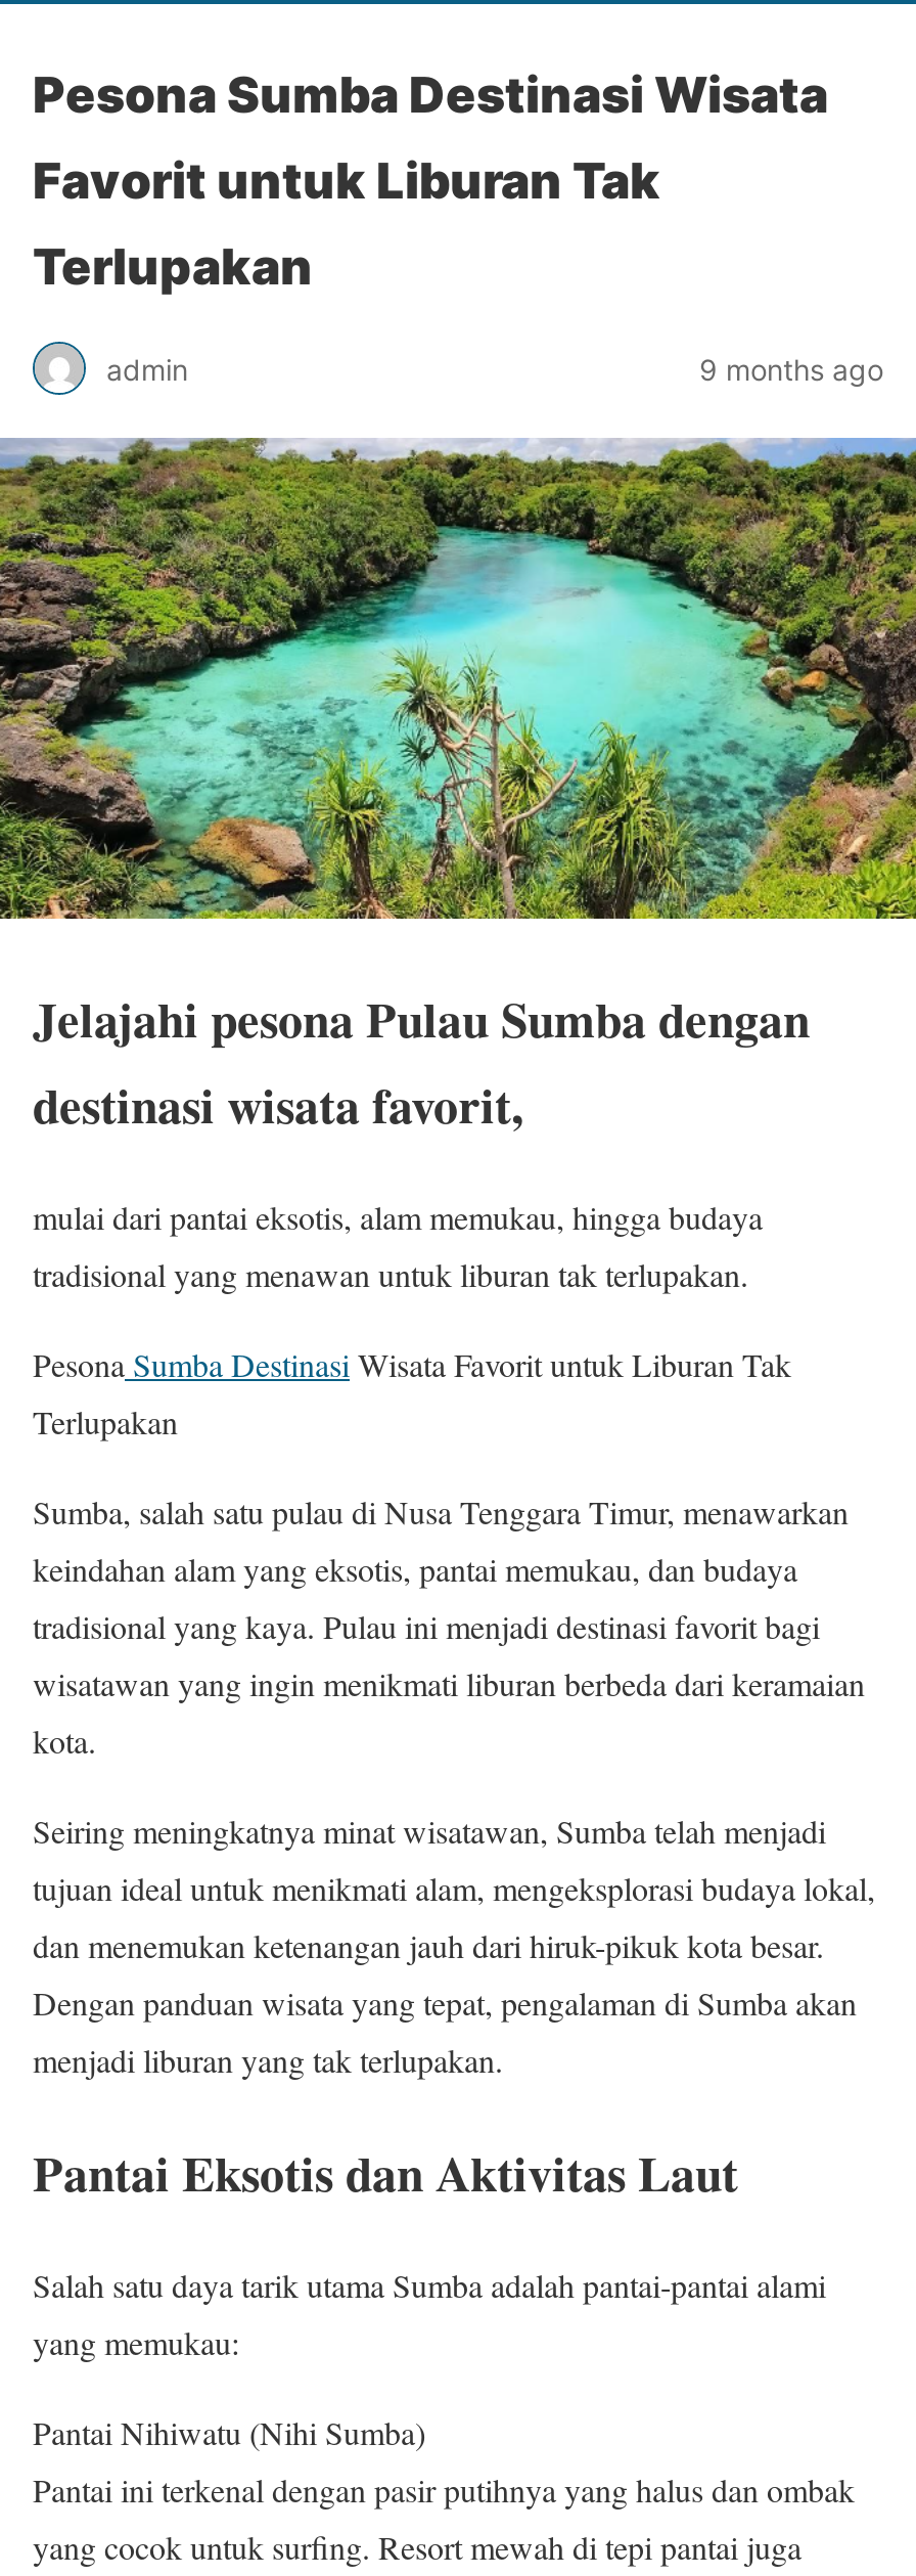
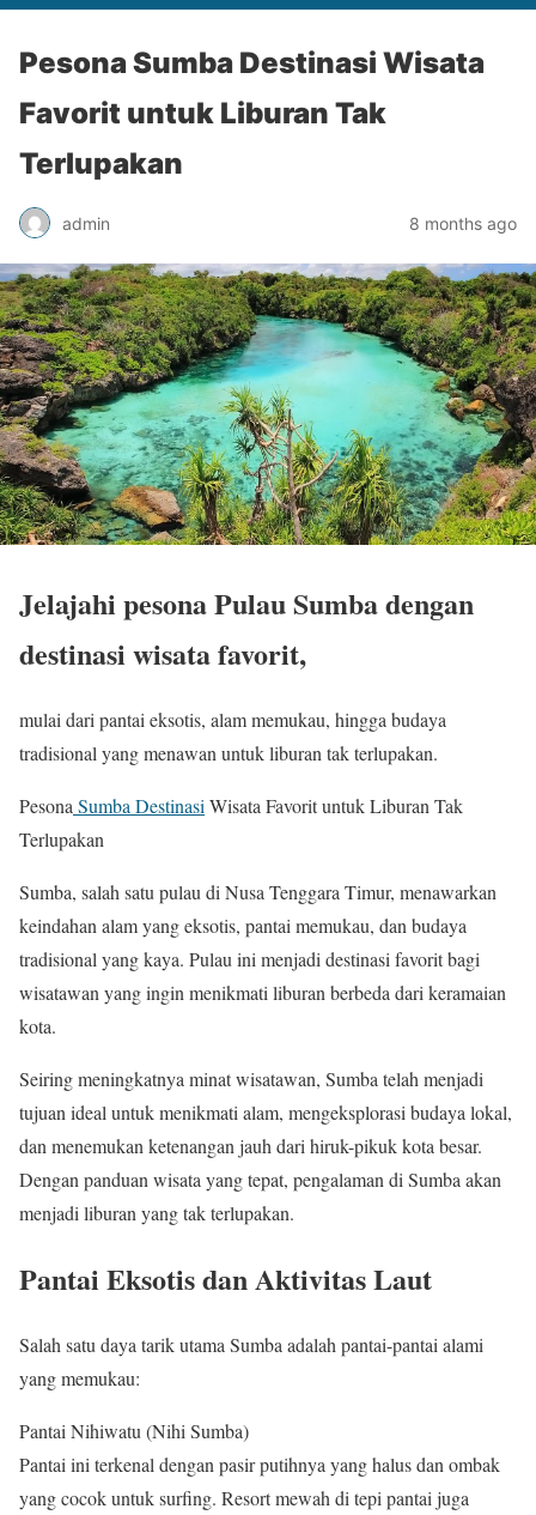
- 9 months ago
+ 8 months ago
